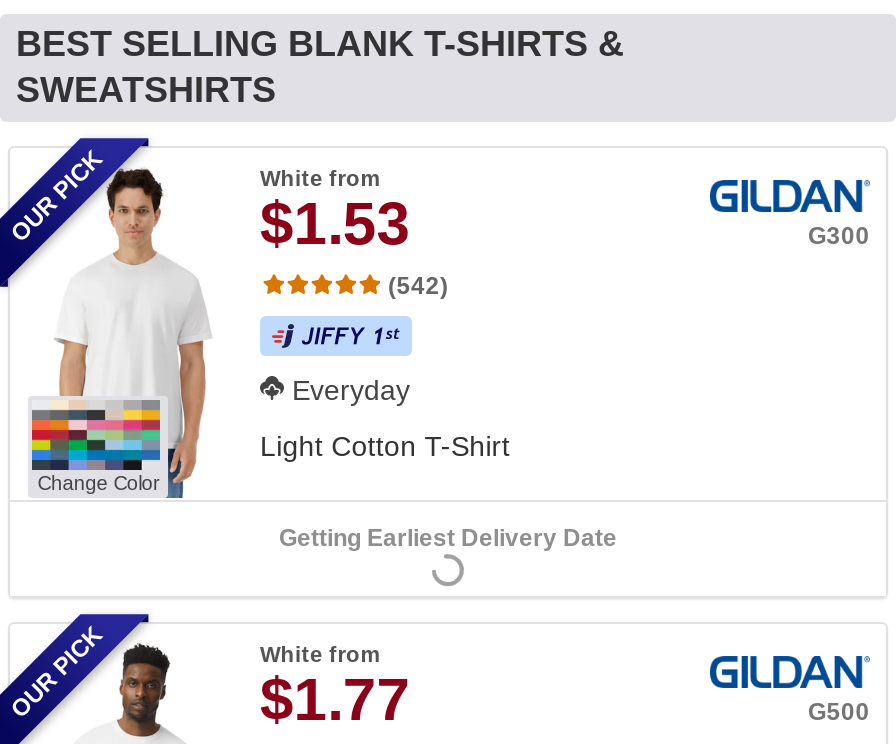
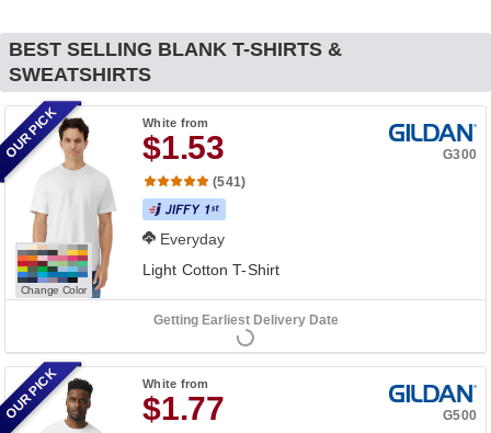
- (542)
+ (541)
